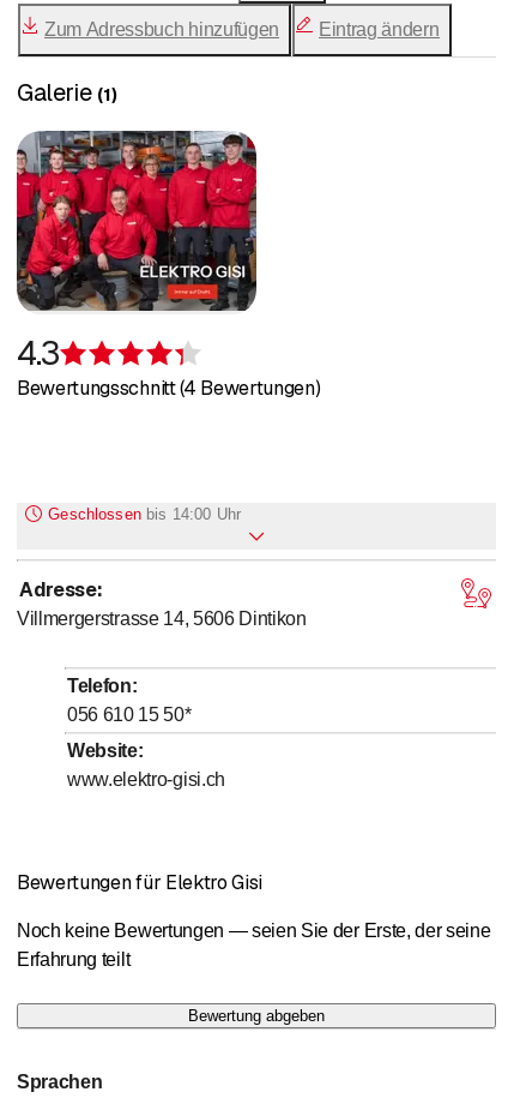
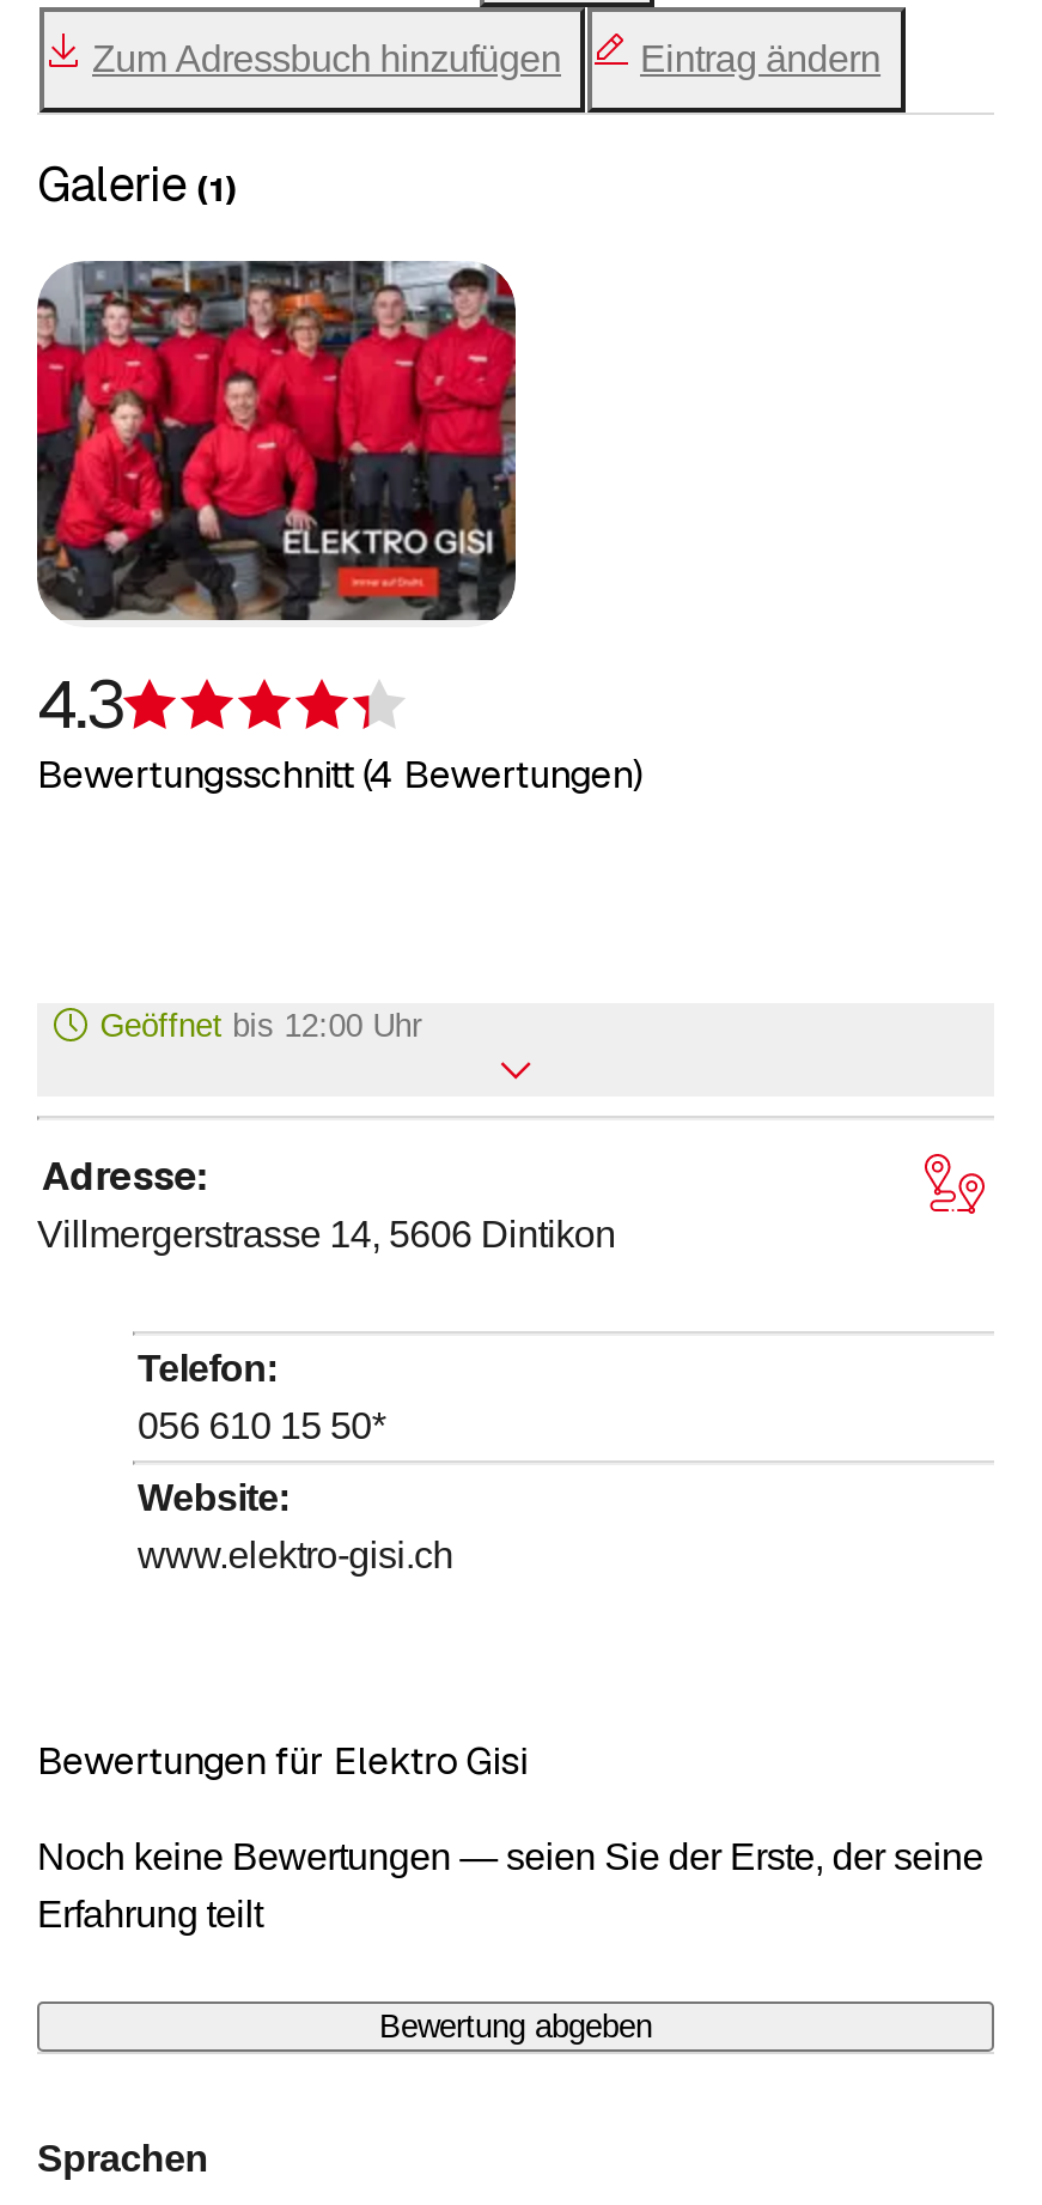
- Geschlossen bis 14:00 Uhr
+ Geöffnet bis 12:00 Uhr
